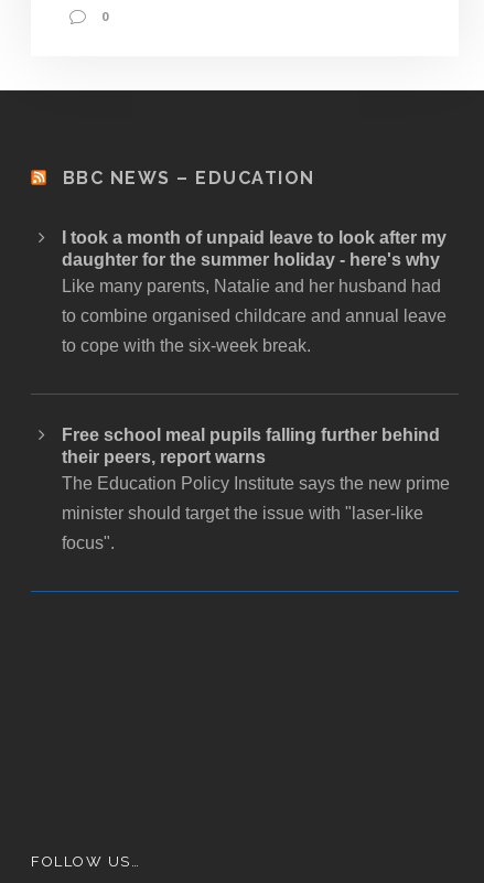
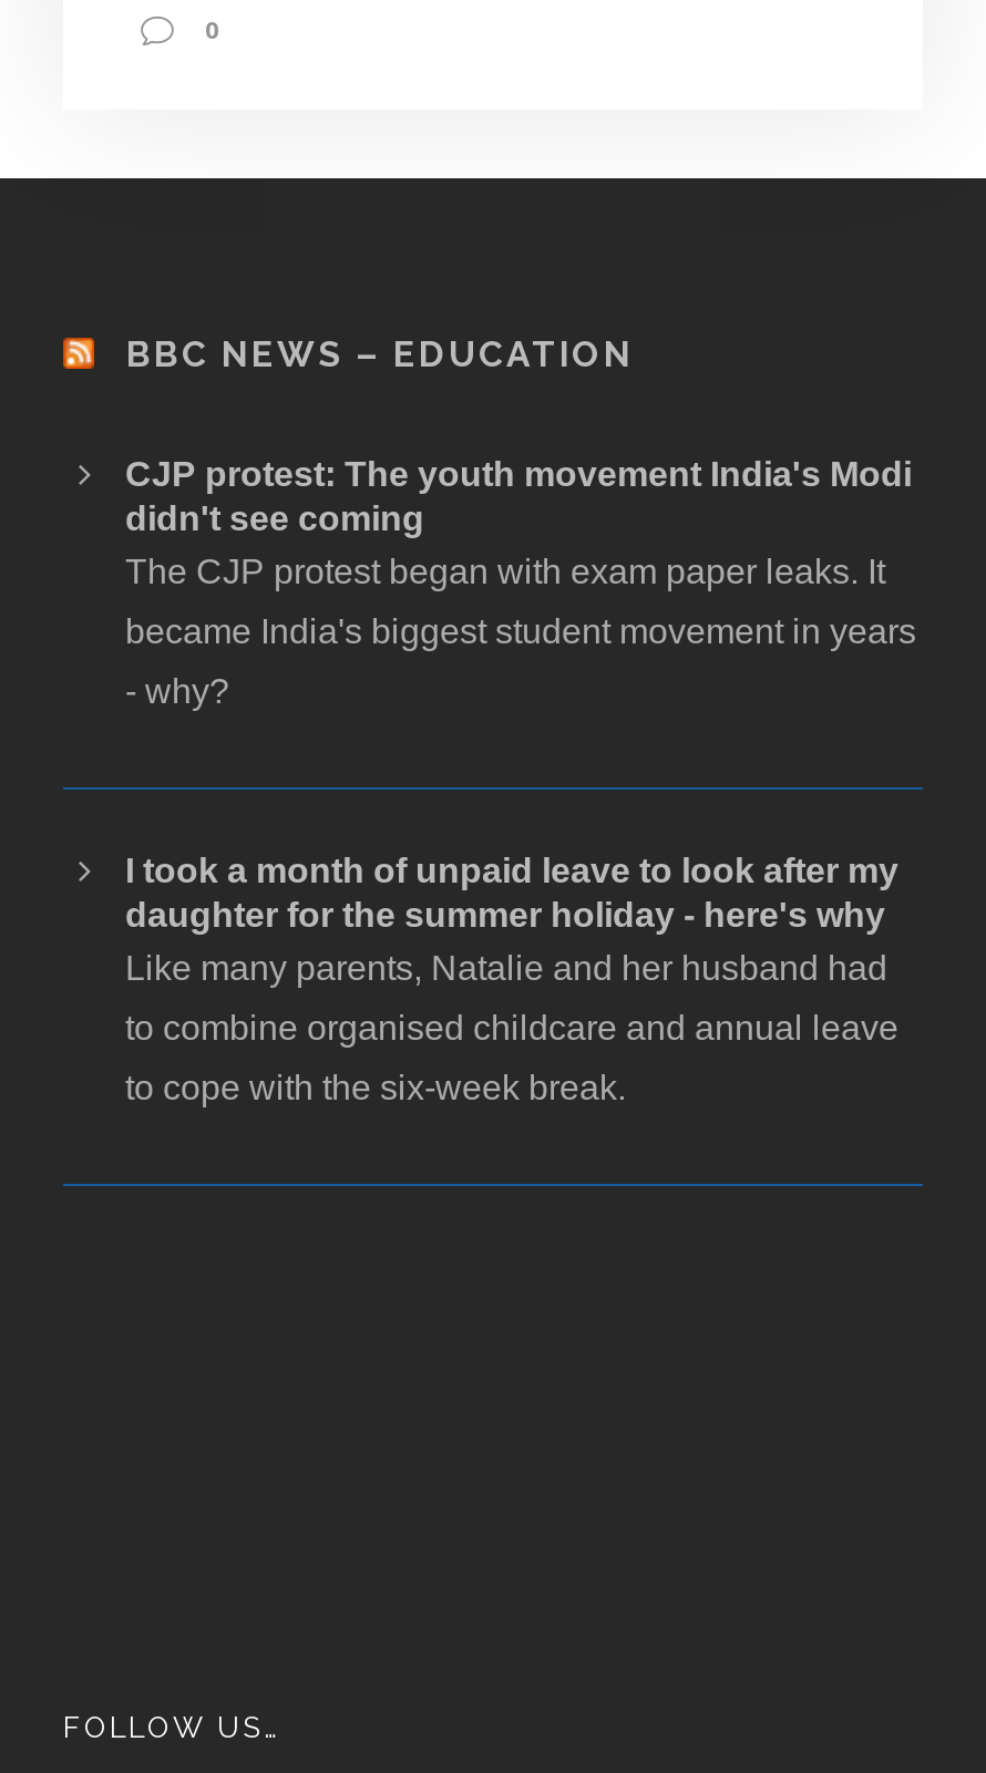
+ CJP protest: The youth movement India's Modi
+ didn't see coming
+ The CJP protest began with exam paper leaks. It
+ became India's biggest student movement in years
+ - why?

moved down: I took a month of unpaid leave to look after my | daughter for the summer holiday - here's why | Like many parents, Natalie and her husband had | to combine organised childcare and annual leave | to cope with the six-week break.

- Free school meal pupils falling further behind
- their peers, report warns
- The Education Policy Institute says the new prime
- minister should target the issue with "laser-like
- focus".
